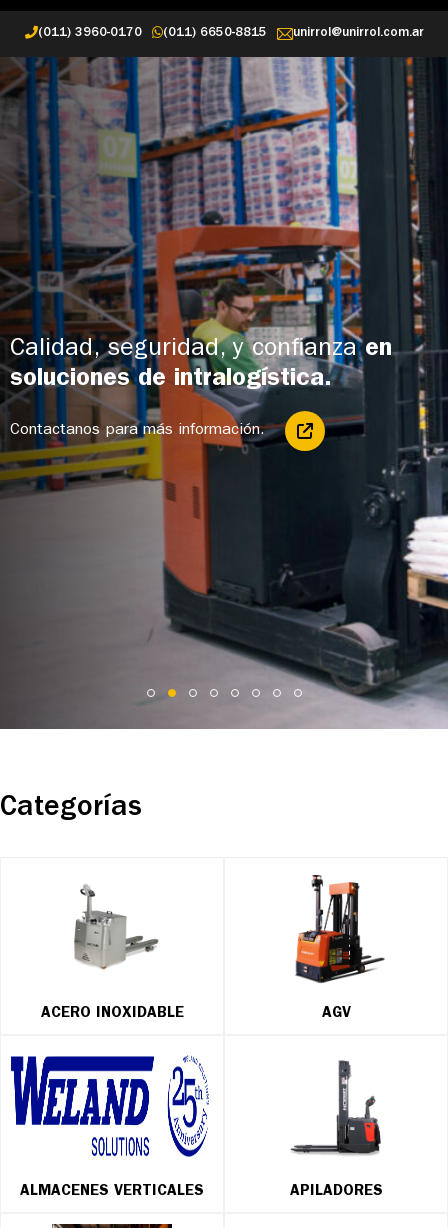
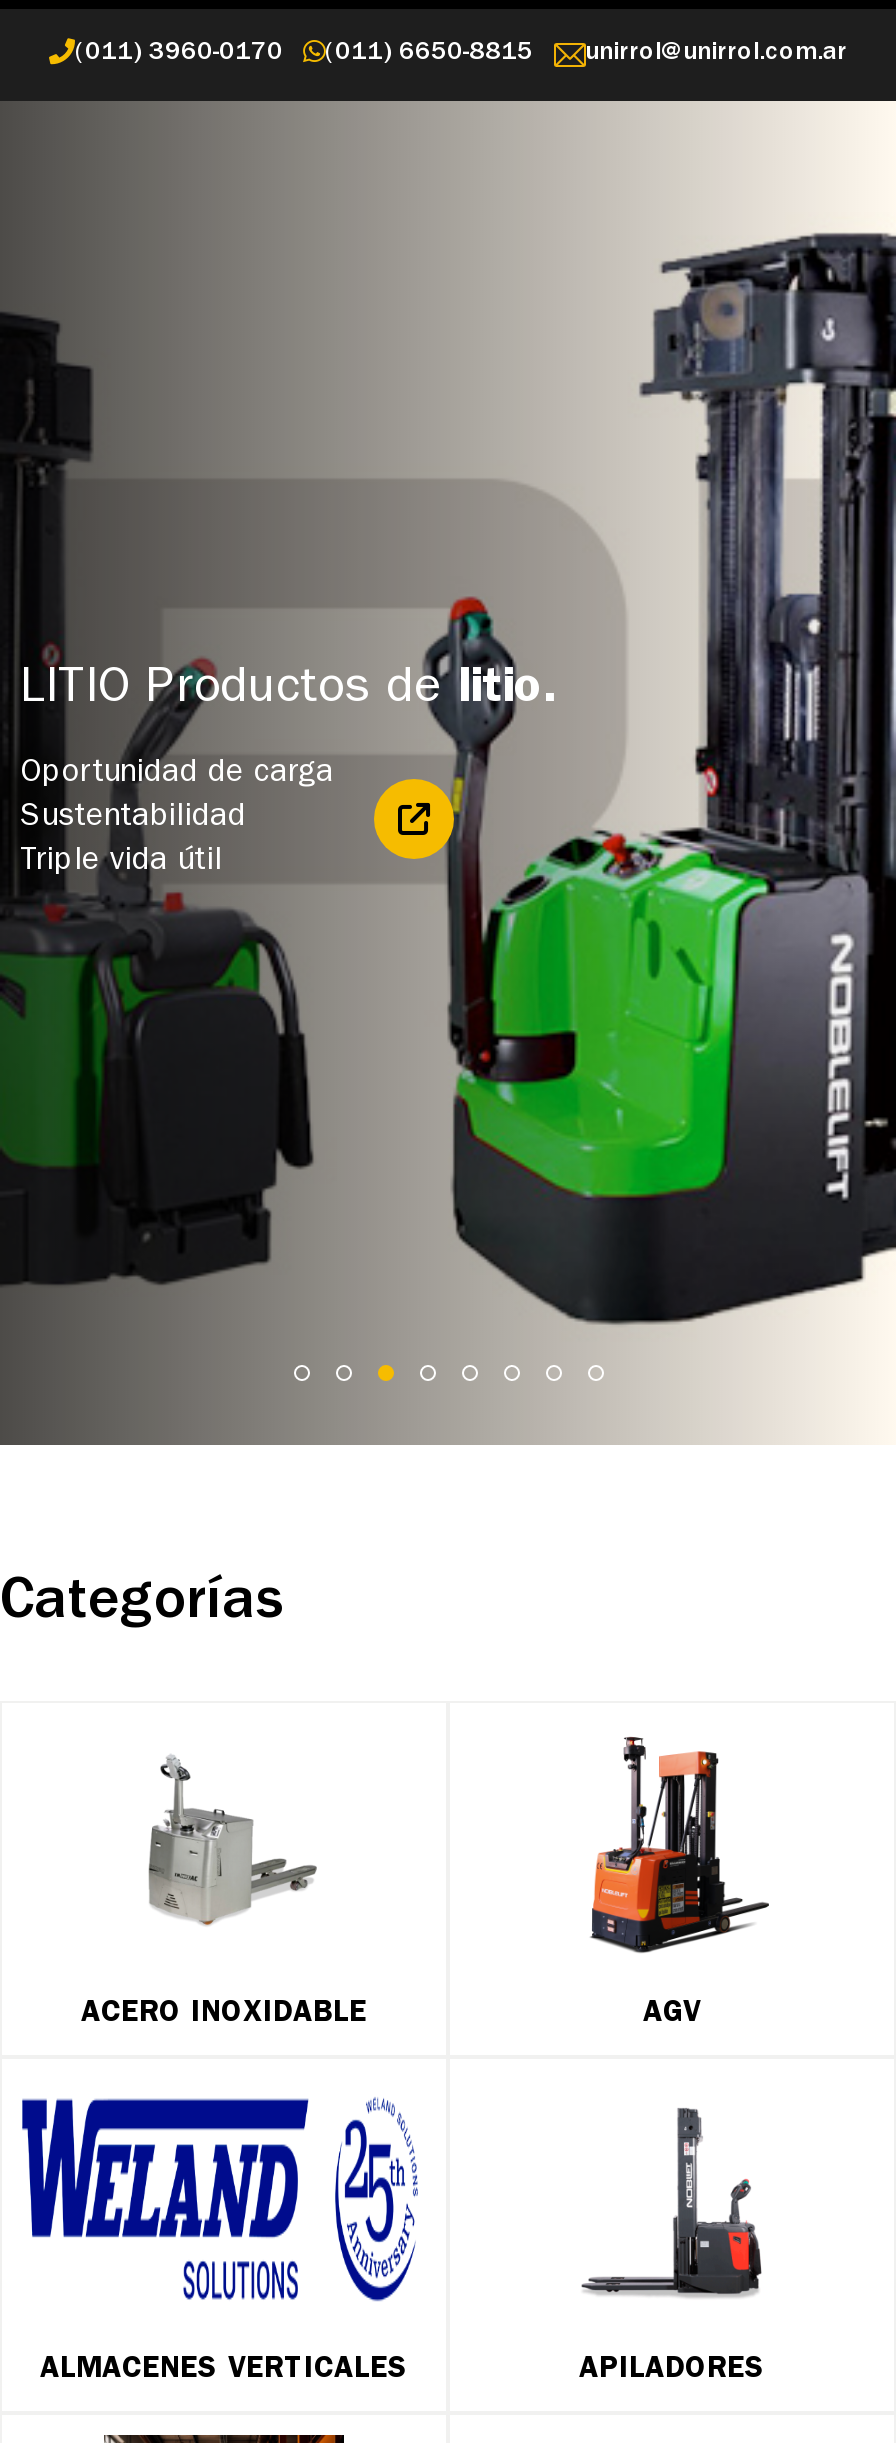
- [image]
- Calidad, seguridad, y confianza en
- soluciones de intralogística.
+ [image]
+ LITIO Productos delitio.

- Contactanos para más información.
+ Oportunidad de carga
+ Sustentabilidad
+ Triple vida útil
